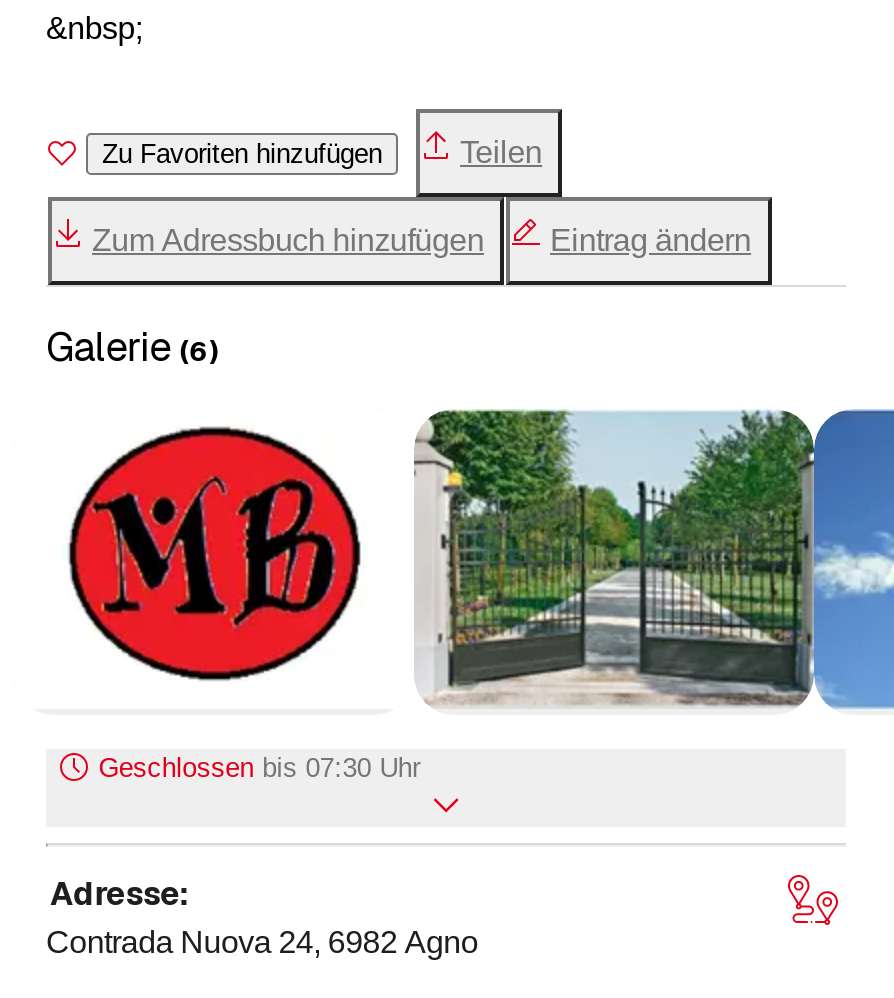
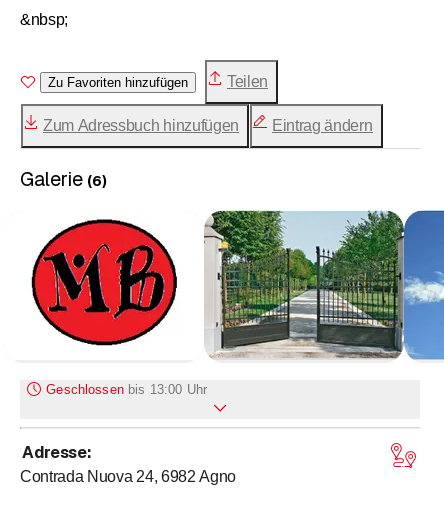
- Geschlossen bis 07:30 Uhr
+ Geschlossen bis 13:00 Uhr
